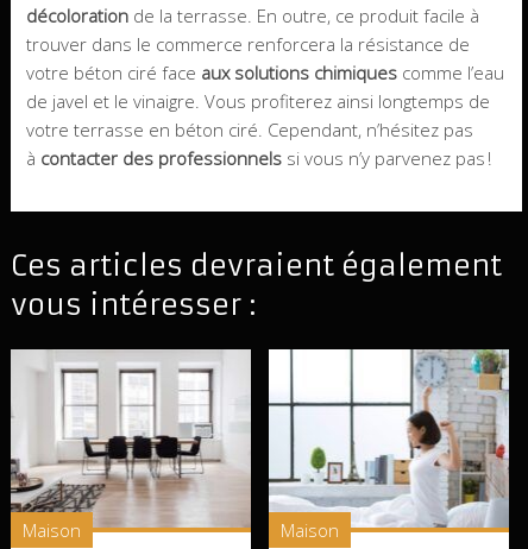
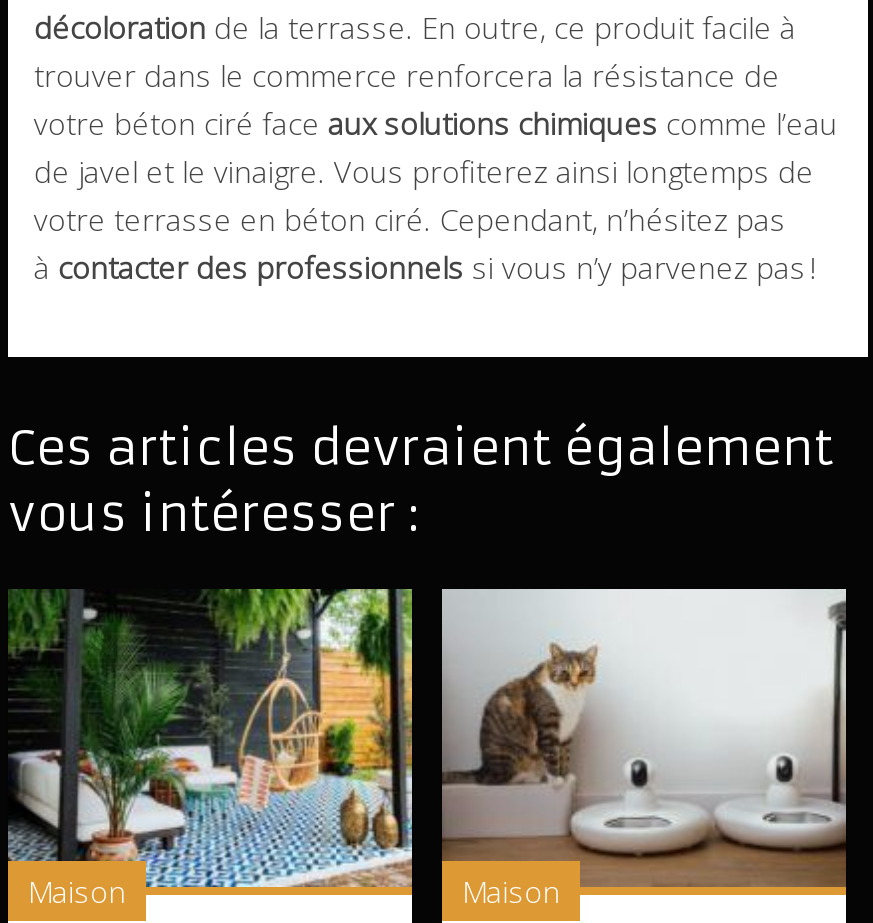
- [image]
+ [image]

- [image]
+ [image]
